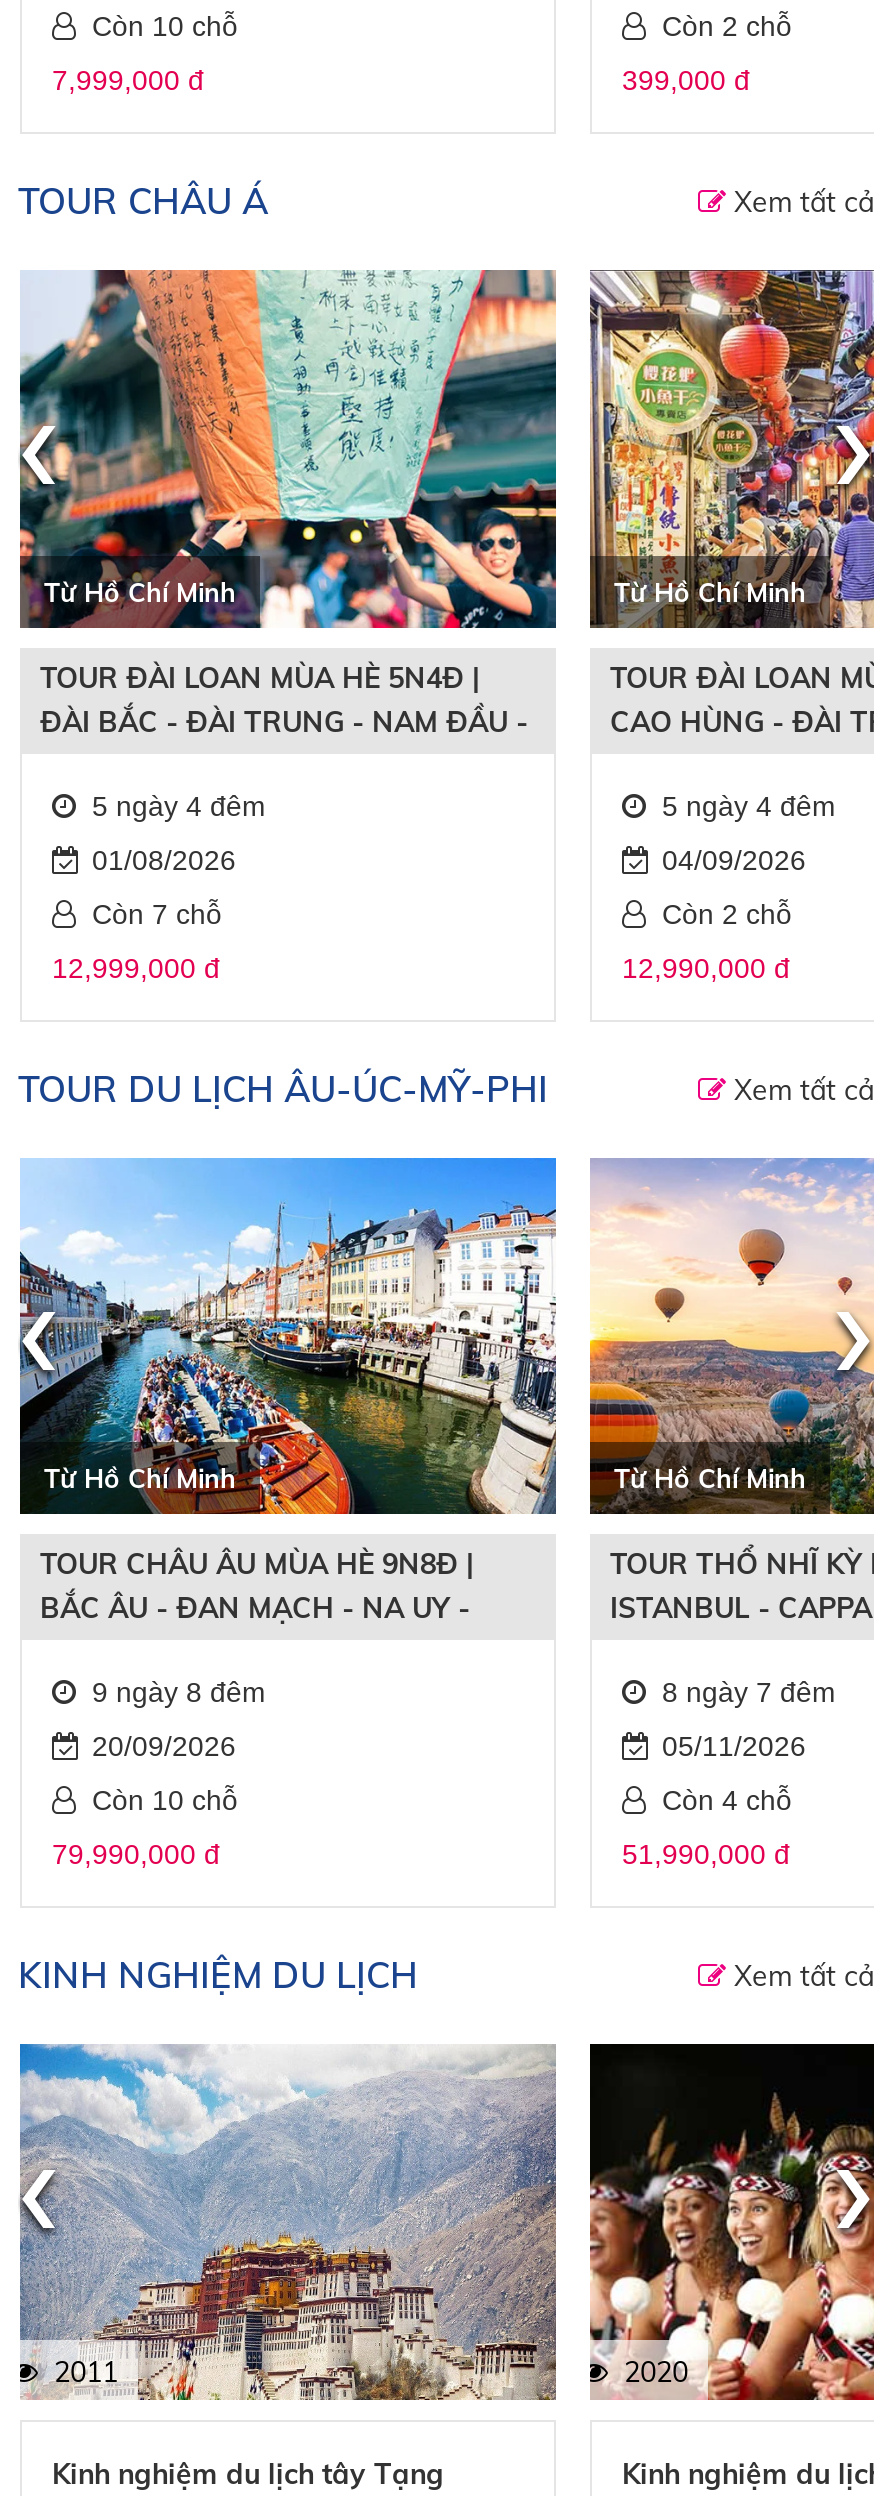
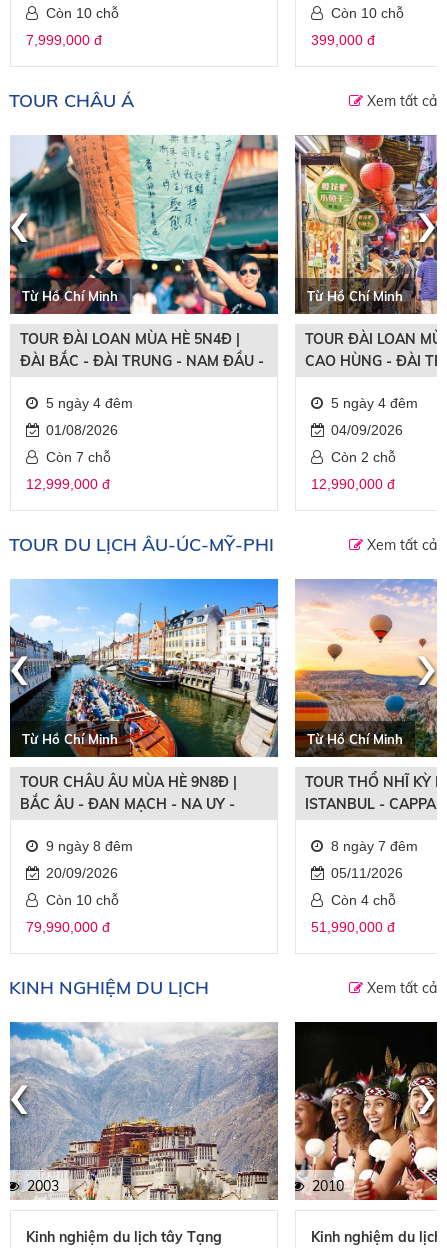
- Còn 2 chỗ
+ Còn 10 chỗ

- 2011
+ 2003

- 2020
+ 2010
